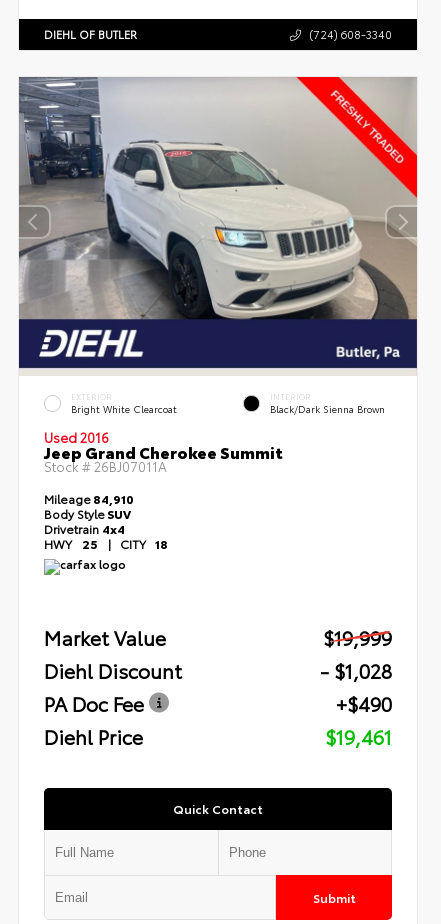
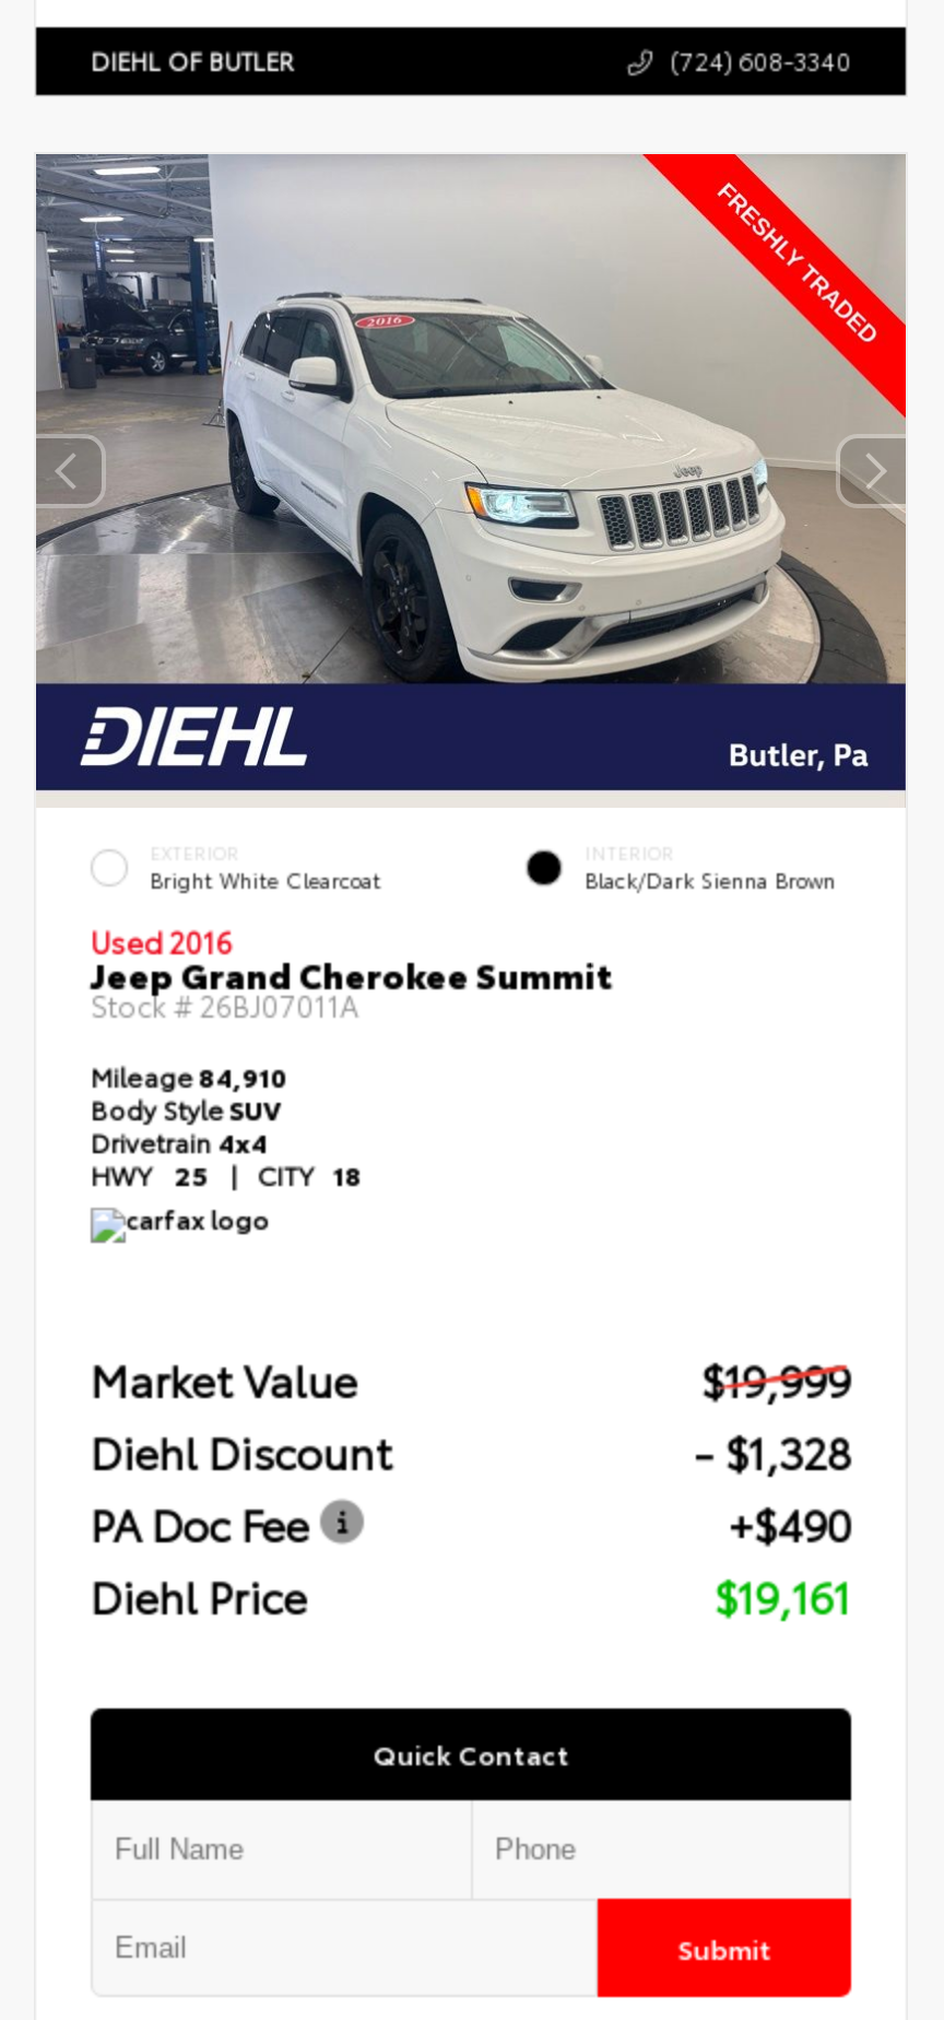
- - $1,028
+ - $1,328

- $19,461
+ $19,161
